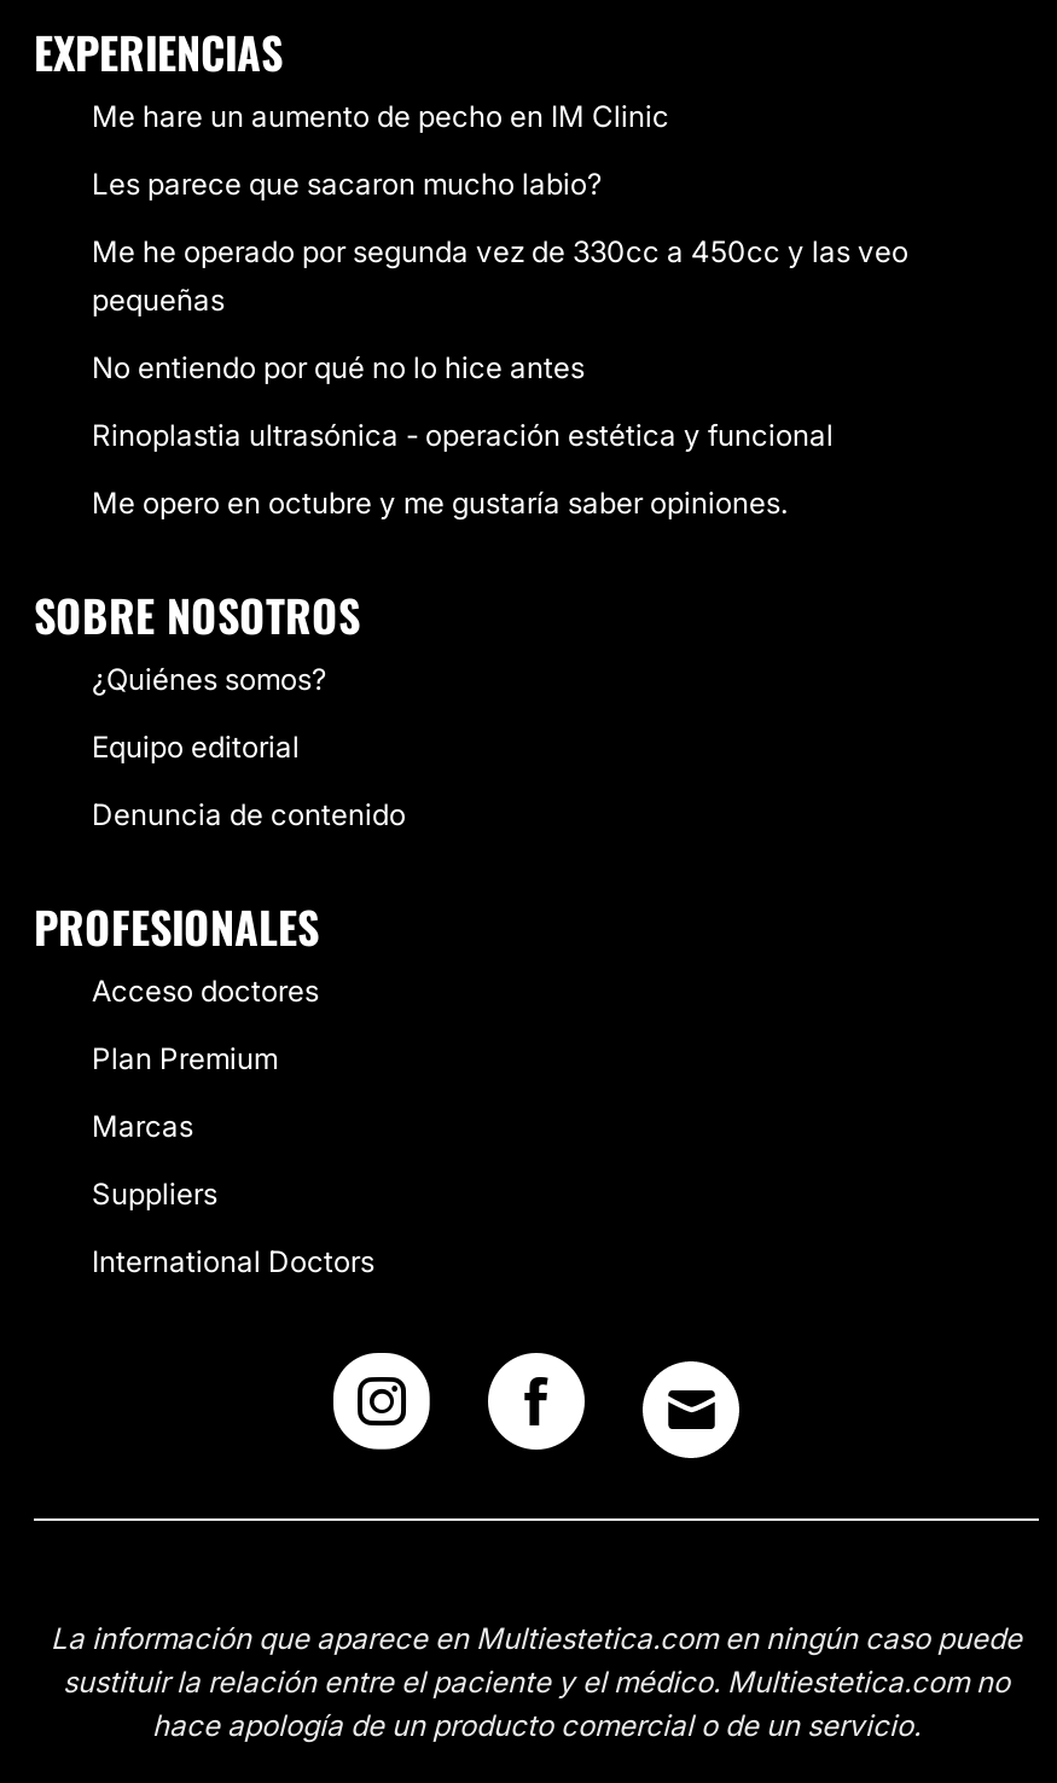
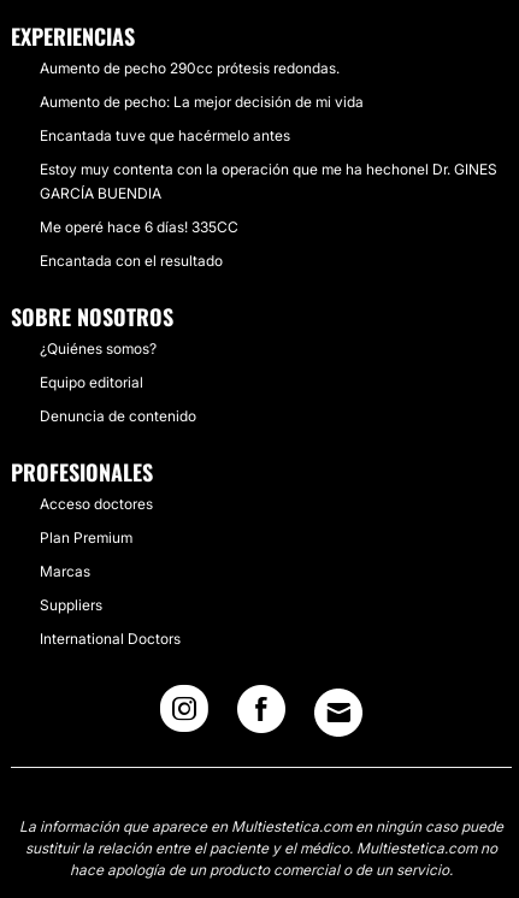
- Me hare un aumento de pecho en IM Clinic
+ Aumento de pecho 290cc prótesis redondas.

- Les parece que sacaron mucho labio?
+ Aumento de pecho: La mejor decisión de mi vida

- Me he operado por segunda vez de 330cc a 450cc y las veo
- pequeñas
+ Encantada tuve que hacérmelo antes

- No entiendo por qué no lo hice antes
+ Estoy muy contenta con la operación que me ha hechonel Dr. GINES
+ GARCÍA BUENDIA

- Rinoplastia ultrasónica - operación estética y funcional
+ Me operé hace 6 días! 335CC

- Me opero en octubre y me gustaría saber opiniones.
+ Encantada con el resultado
